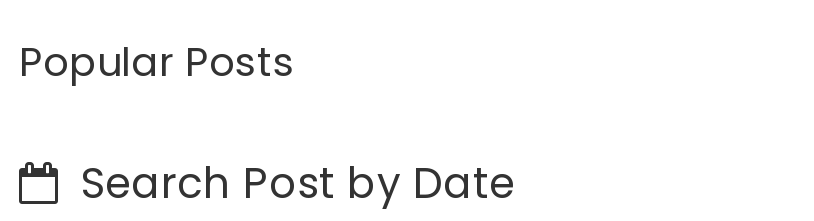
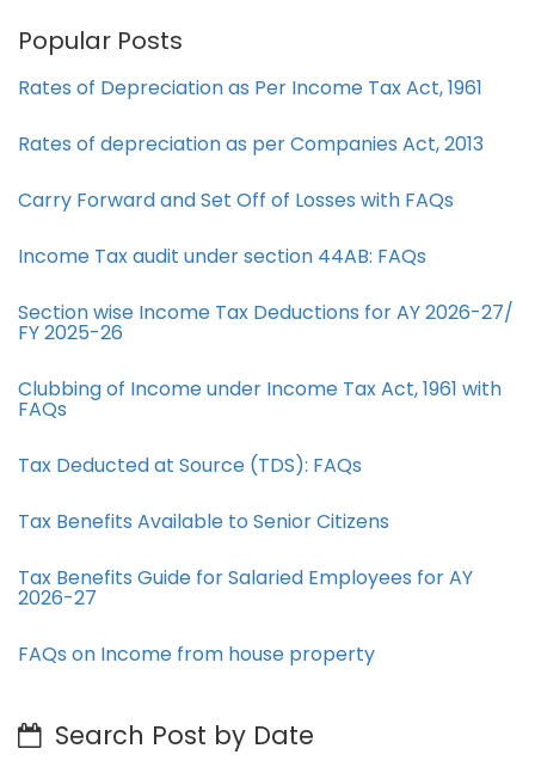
+ Rates of Depreciation as Per Income Tax Act, 1961
+ Rates of depreciation as per Companies Act, 2013
+ Carry Forward and Set Off of Losses with FAQs
+ Income Tax audit under section 44AB: FAQs
+ Section wise Income Tax Deductions for AY 2026-27/
+ FY 2025-26
+ Clubbing of Income under Income Tax Act, 1961 with
+ FAQs
+ Tax Deducted at Source (TDS): FAQs
+ Tax Benefits Available to Senior Citizens
+ Tax Benefits Guide for Salaried Employees for AY
+ 2026-27
+ FAQs on Income from house property
